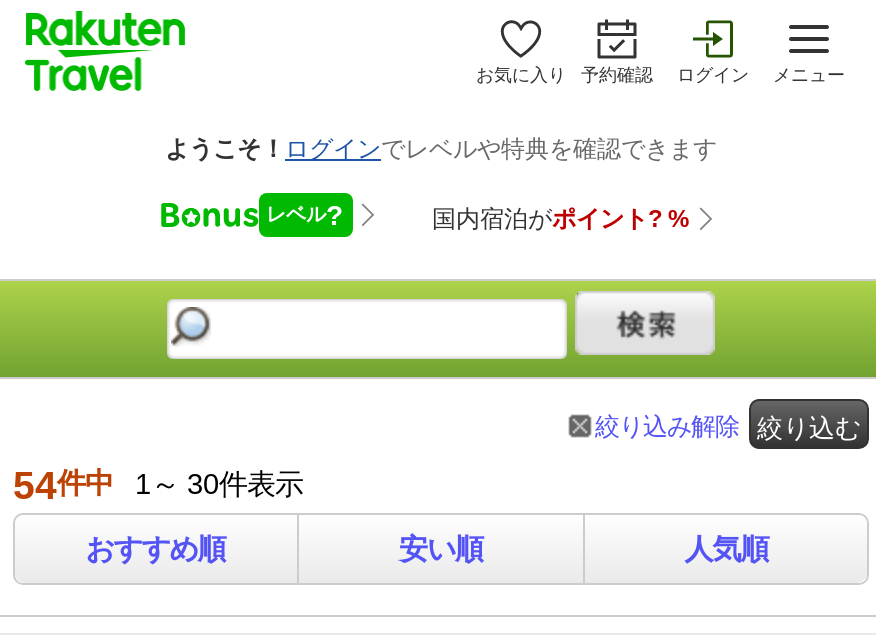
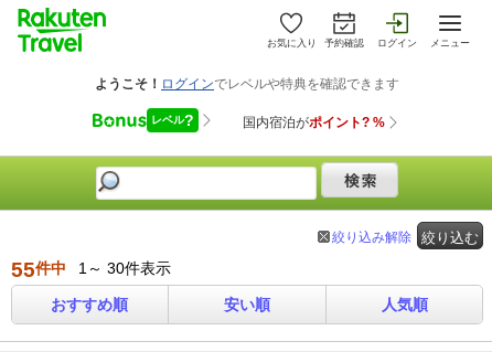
- 54件中 1～ 30件表示
+ 55件中 1～ 30件表示
